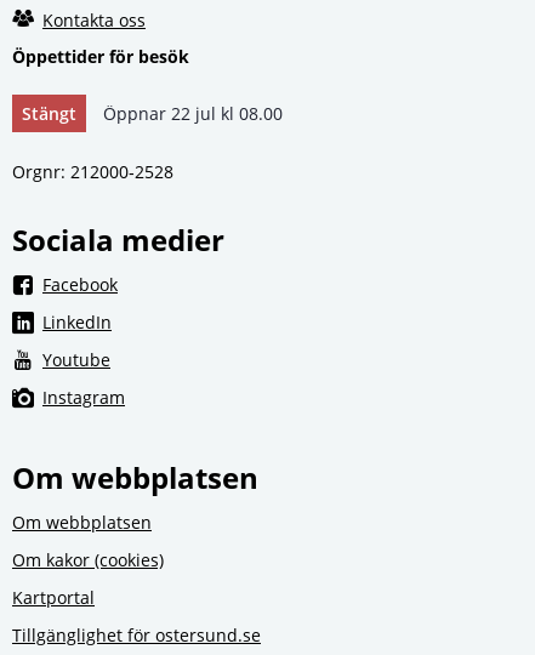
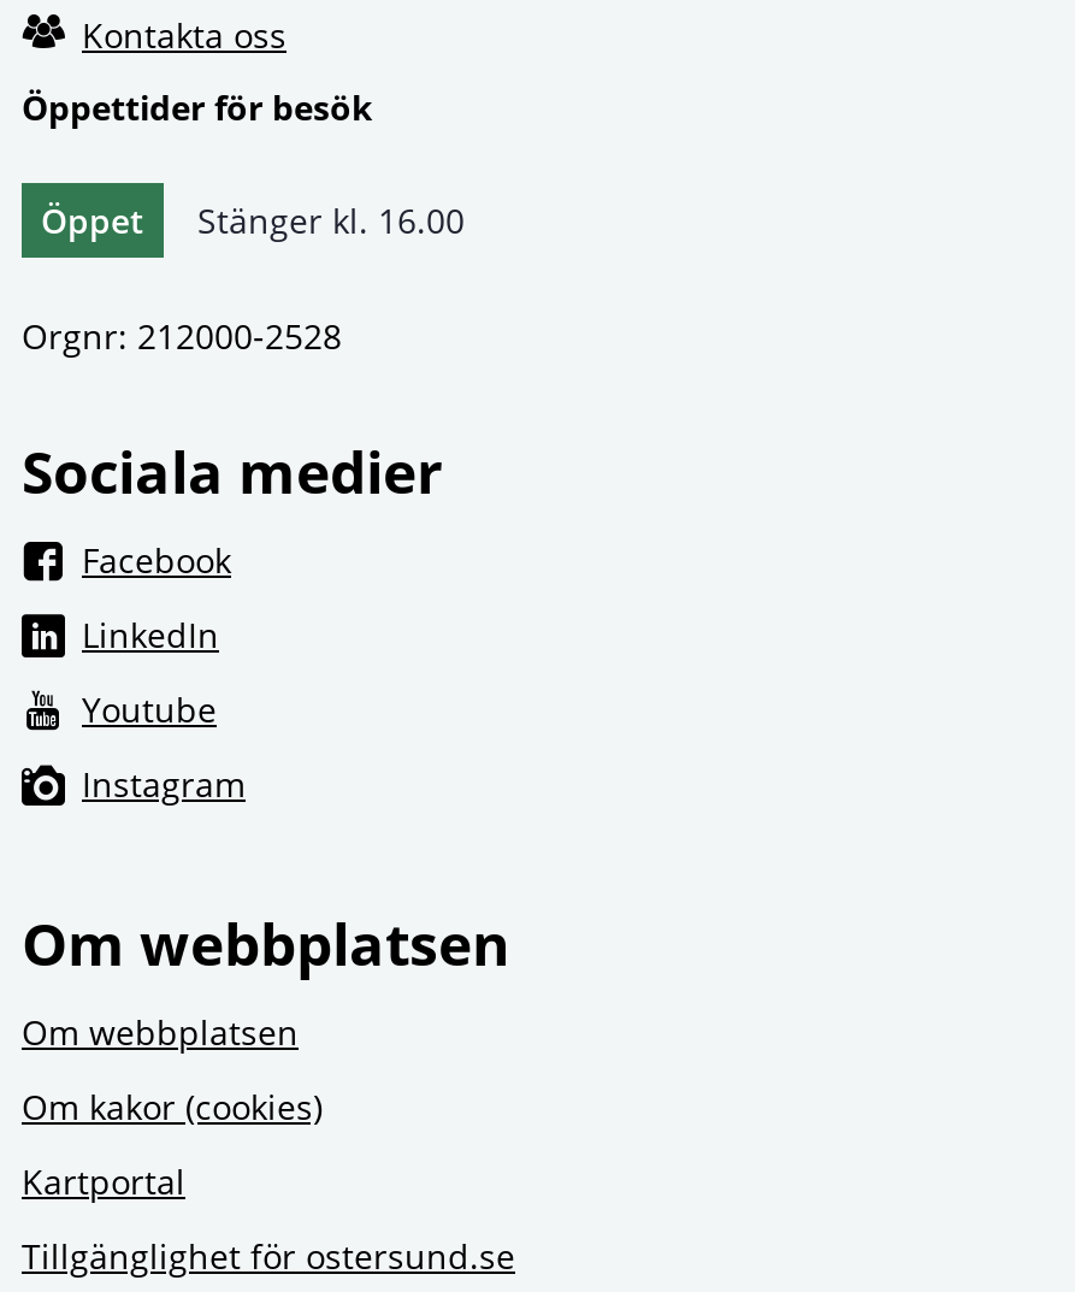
- Stängt
- Öppnar 22 jul kl 08.00
+ Öppet
+ Stänger kl. 16.00
